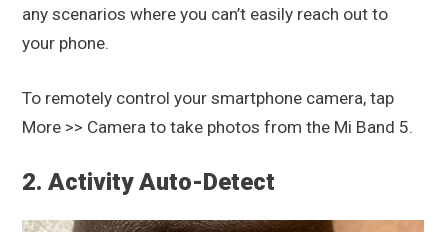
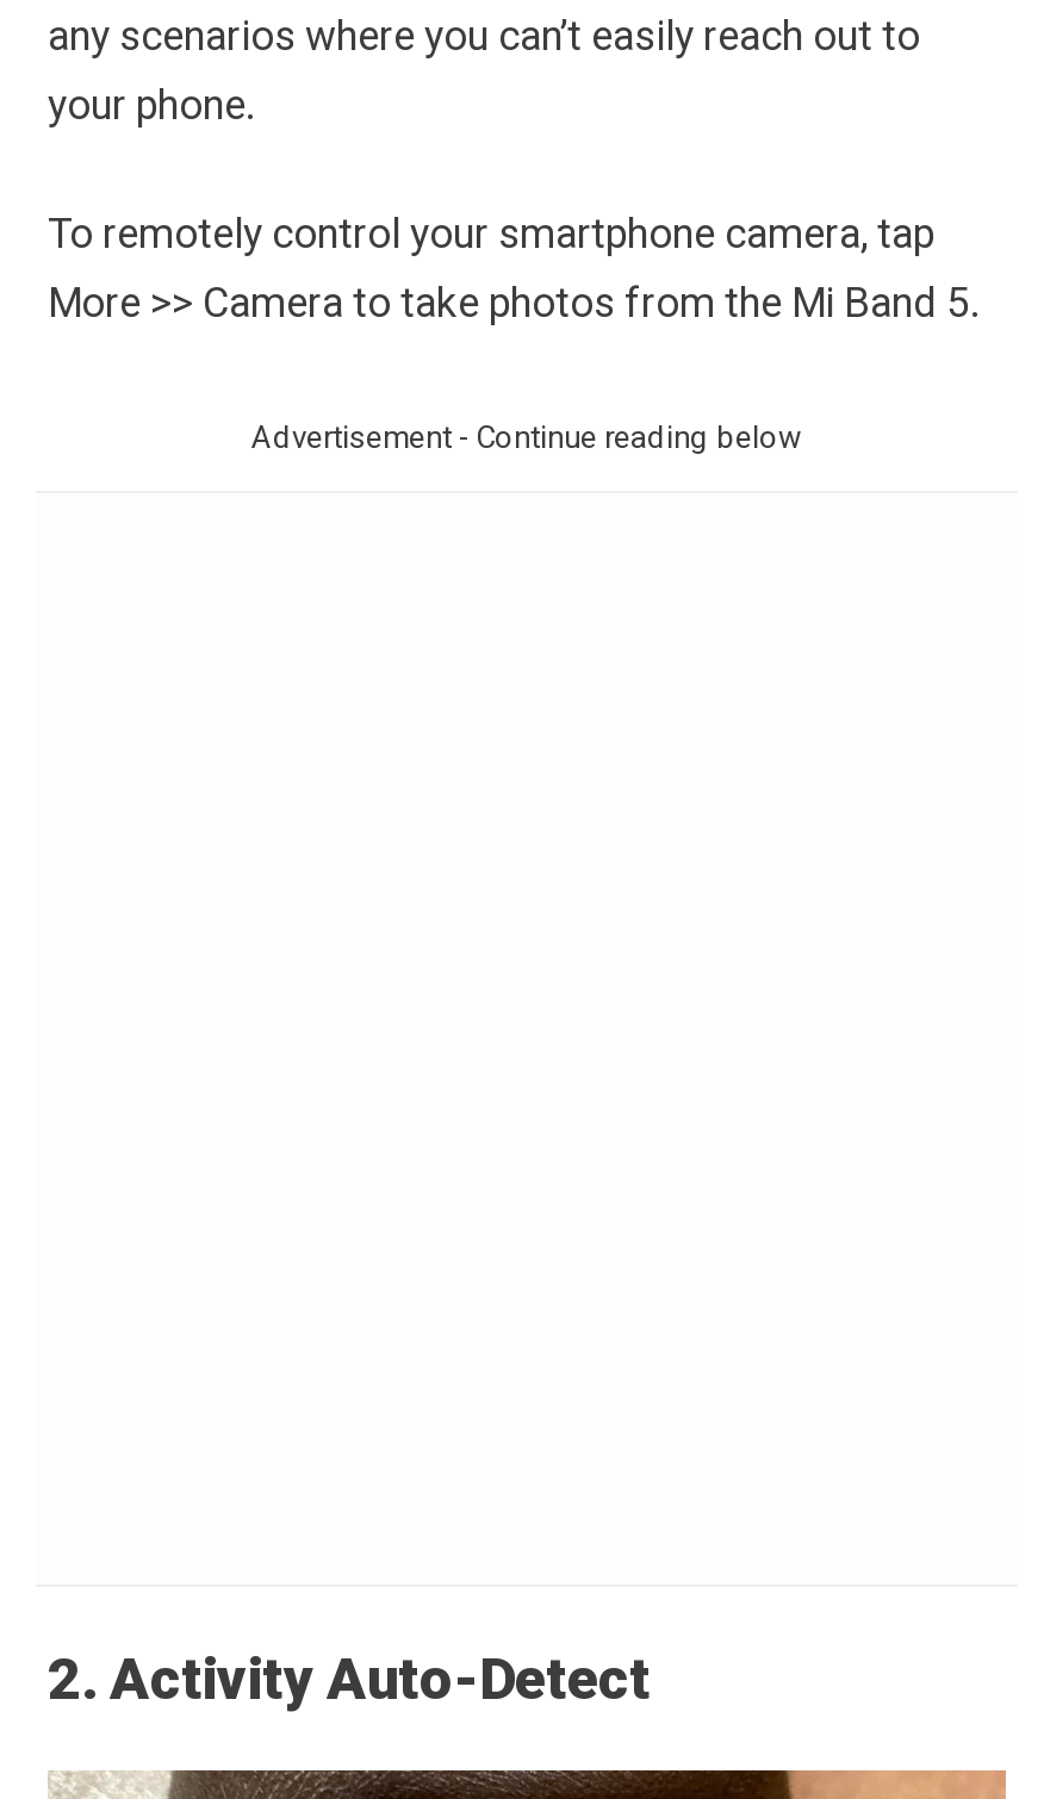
+ Advertisement - Continue reading below
